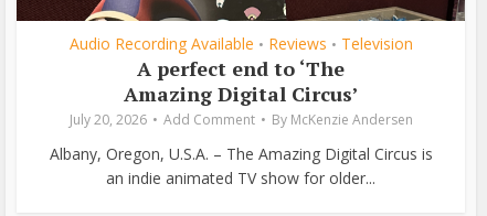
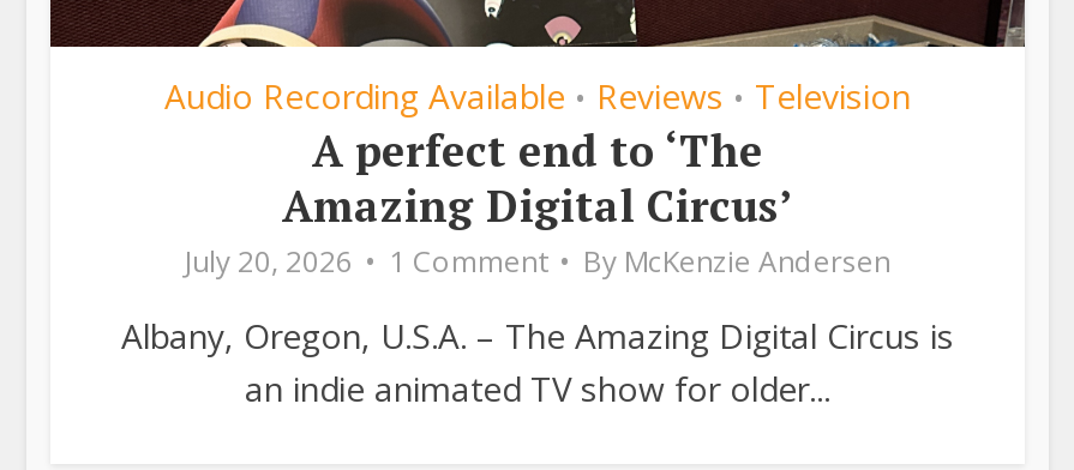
- Add Comment
+ 1 Comment
